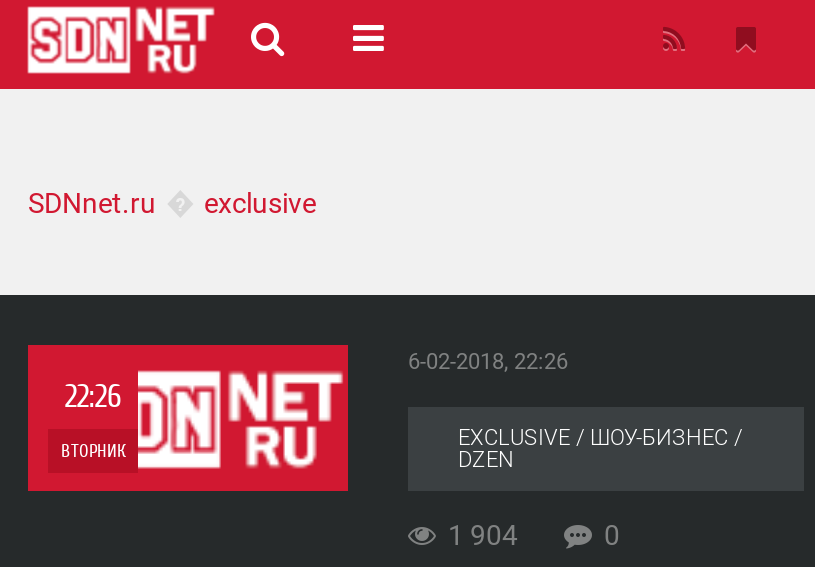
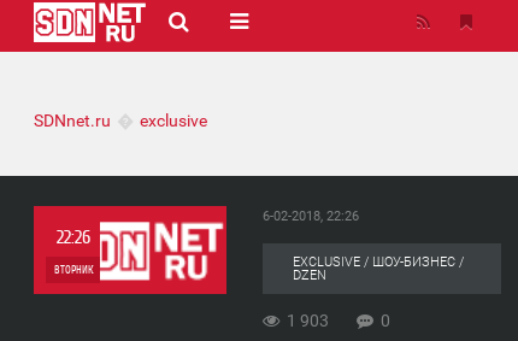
- 1 904
+ 1 903
